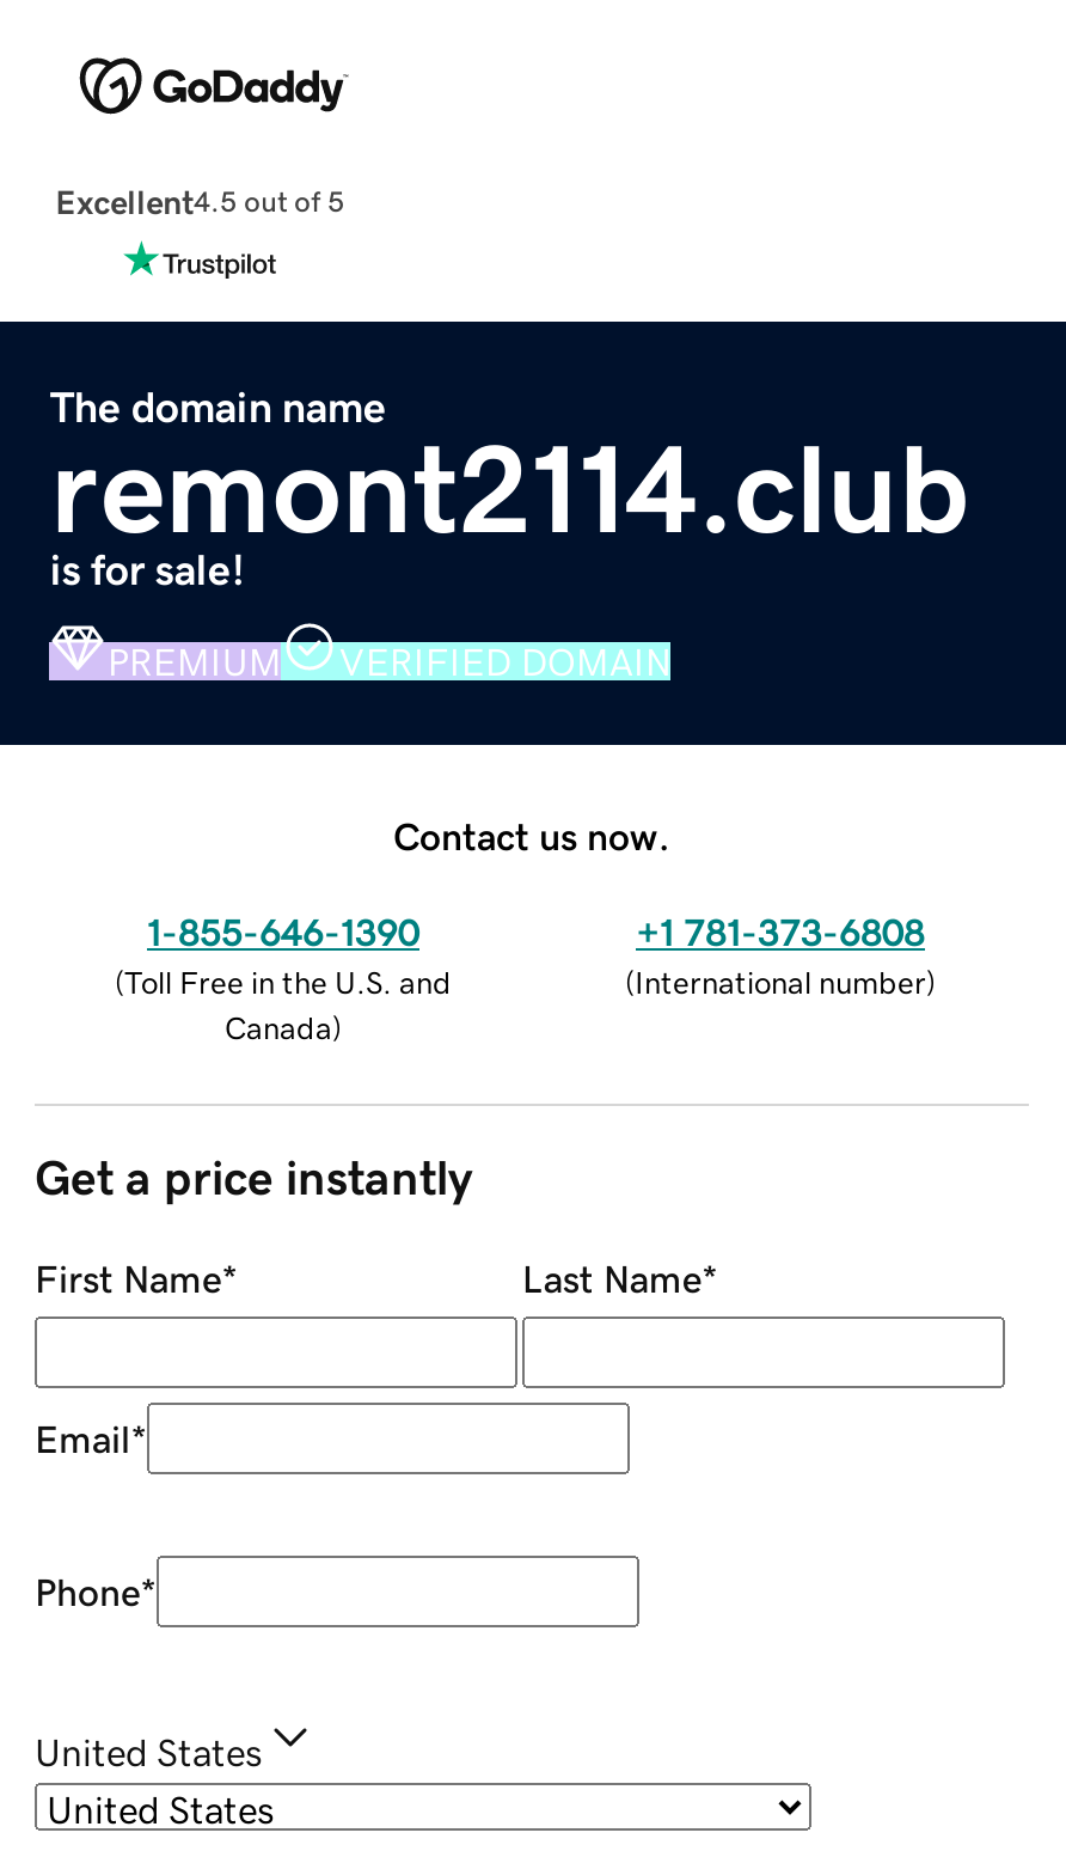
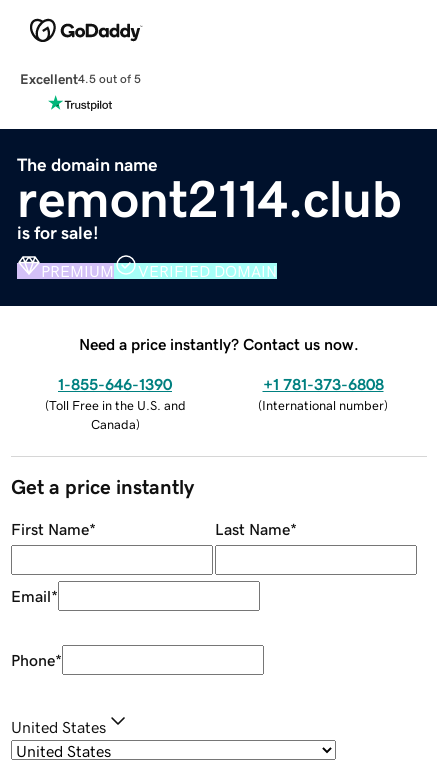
- Contact us now.
+ Need a price instantly? Contact us now.
